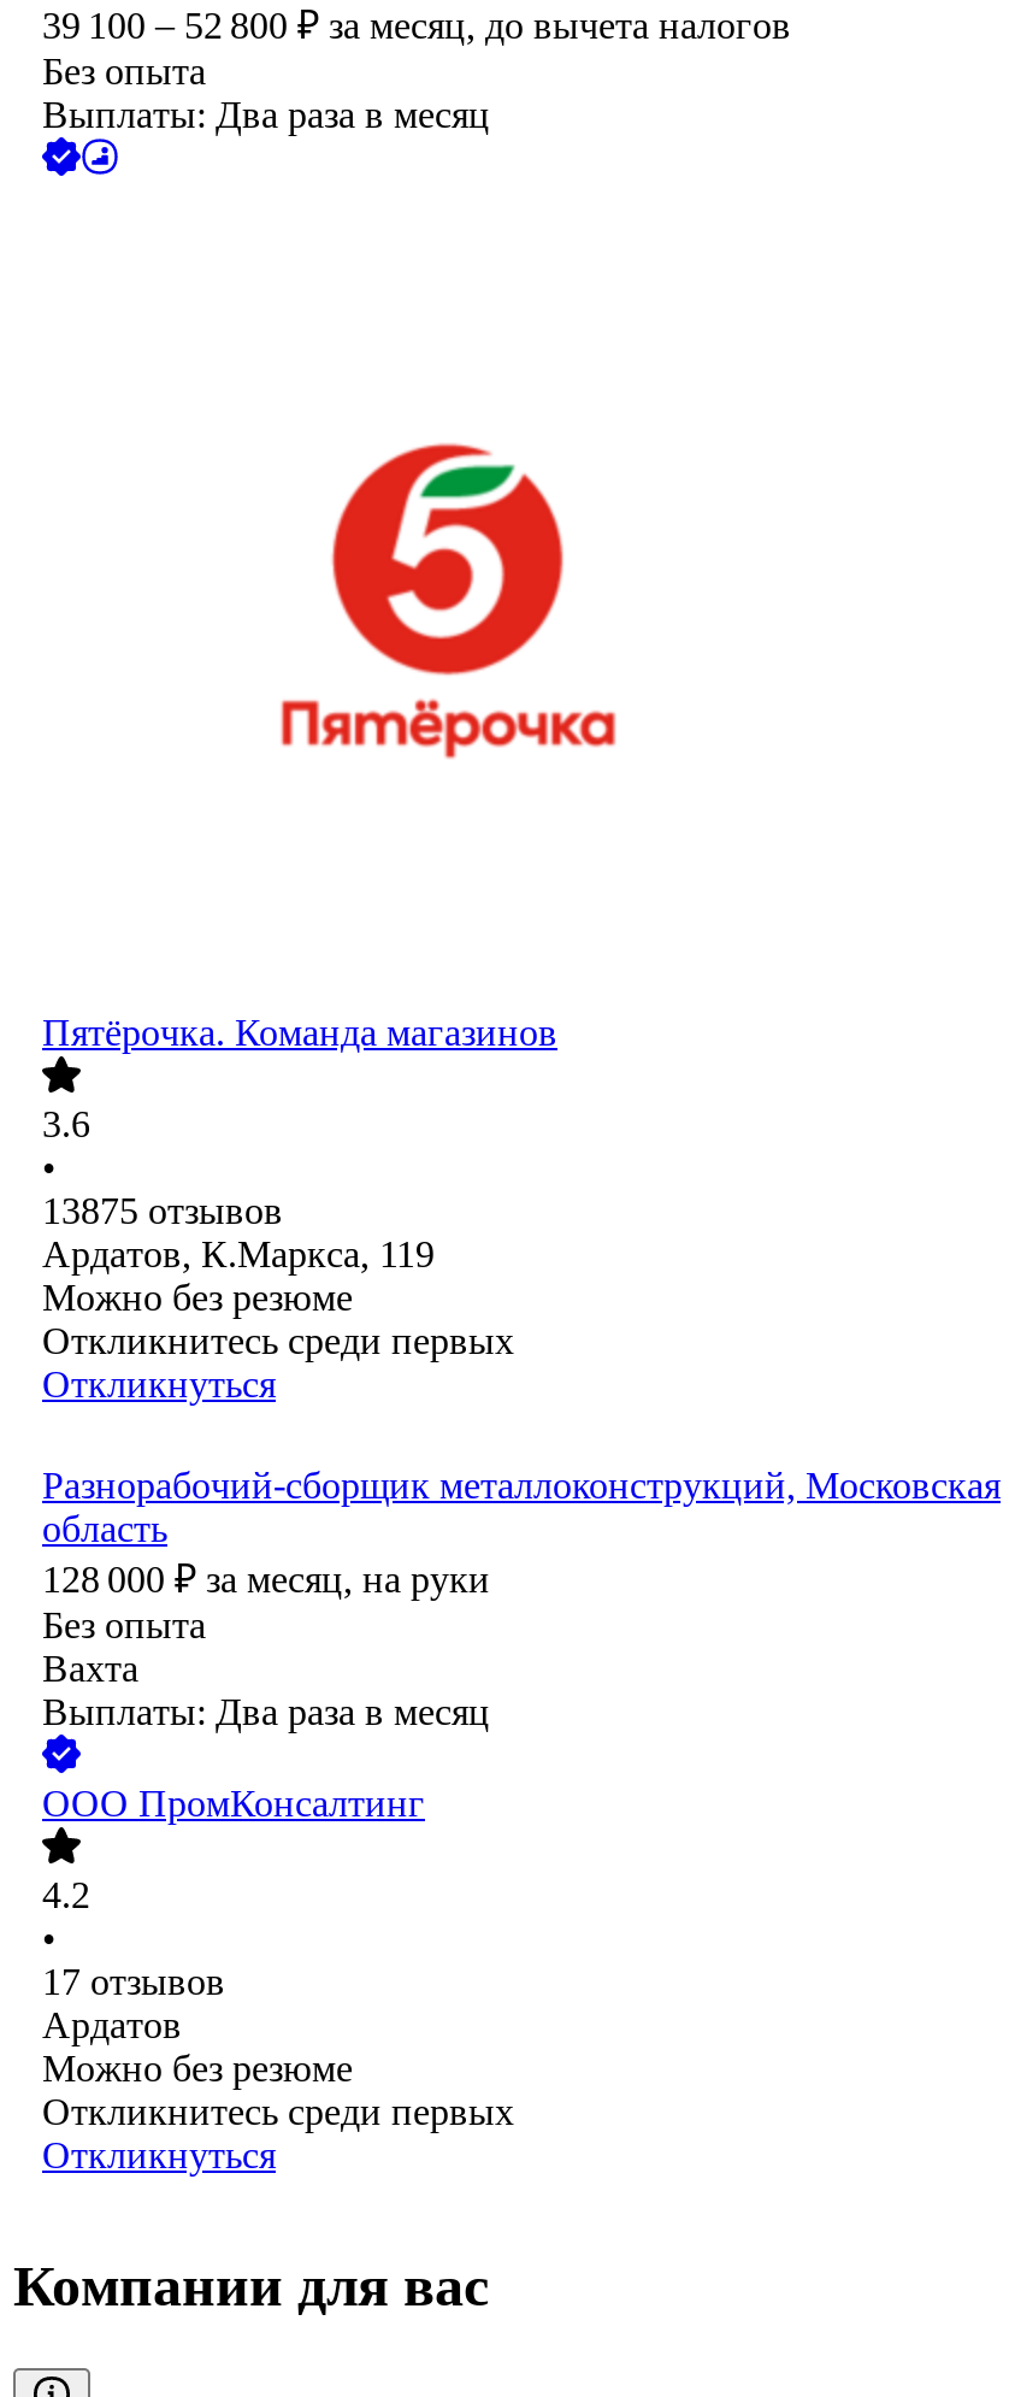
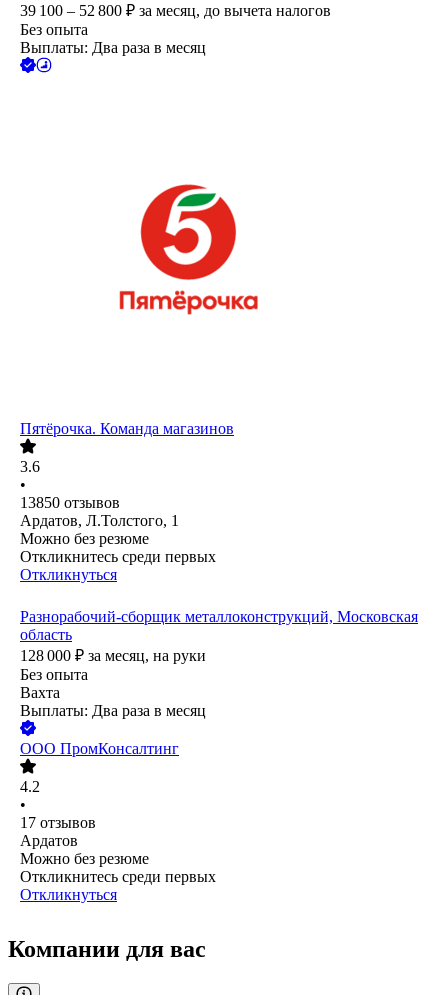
- 13875 отзывов
+ 13850 отзывов

- Ардатов, К.Маркса, 119
+ Ардатов, Л.Толстого, 1
